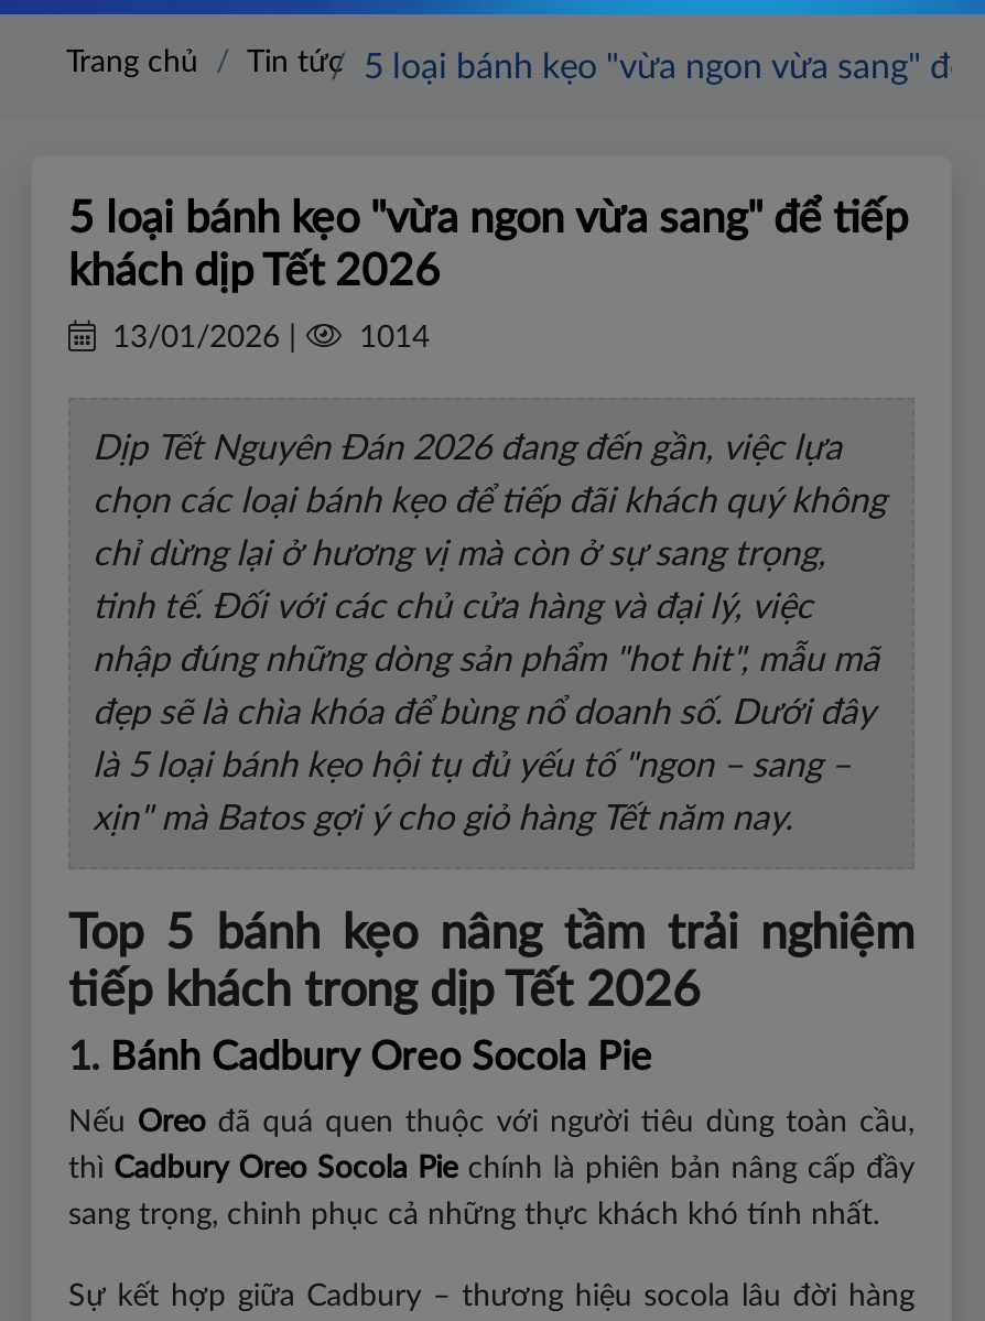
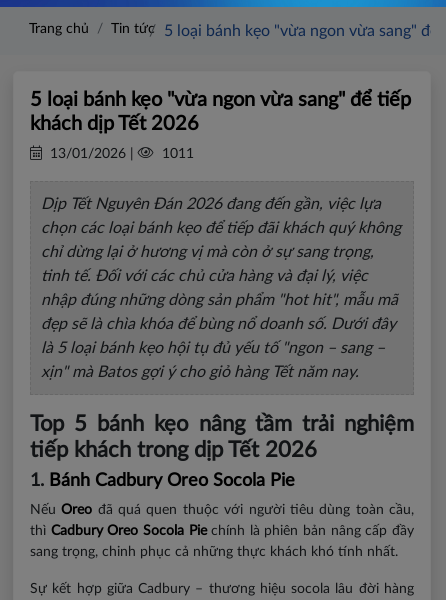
- 1014
+ 1011
